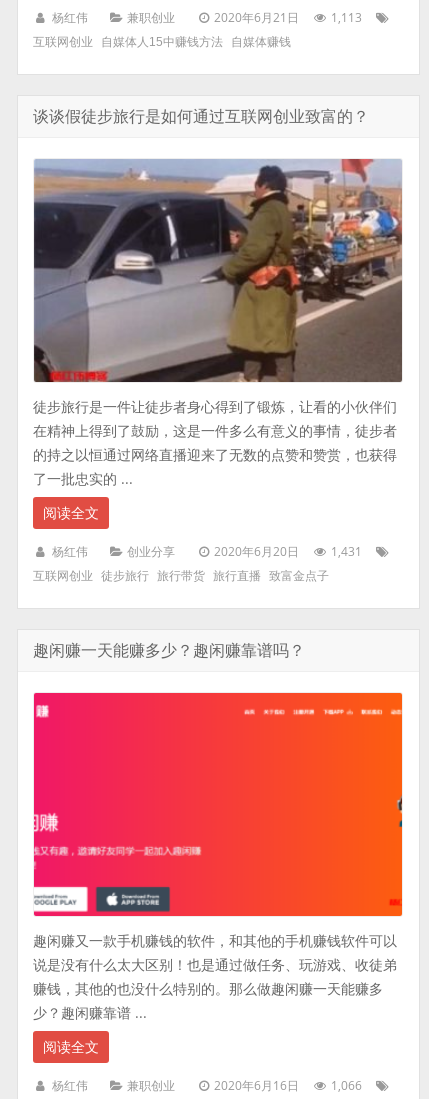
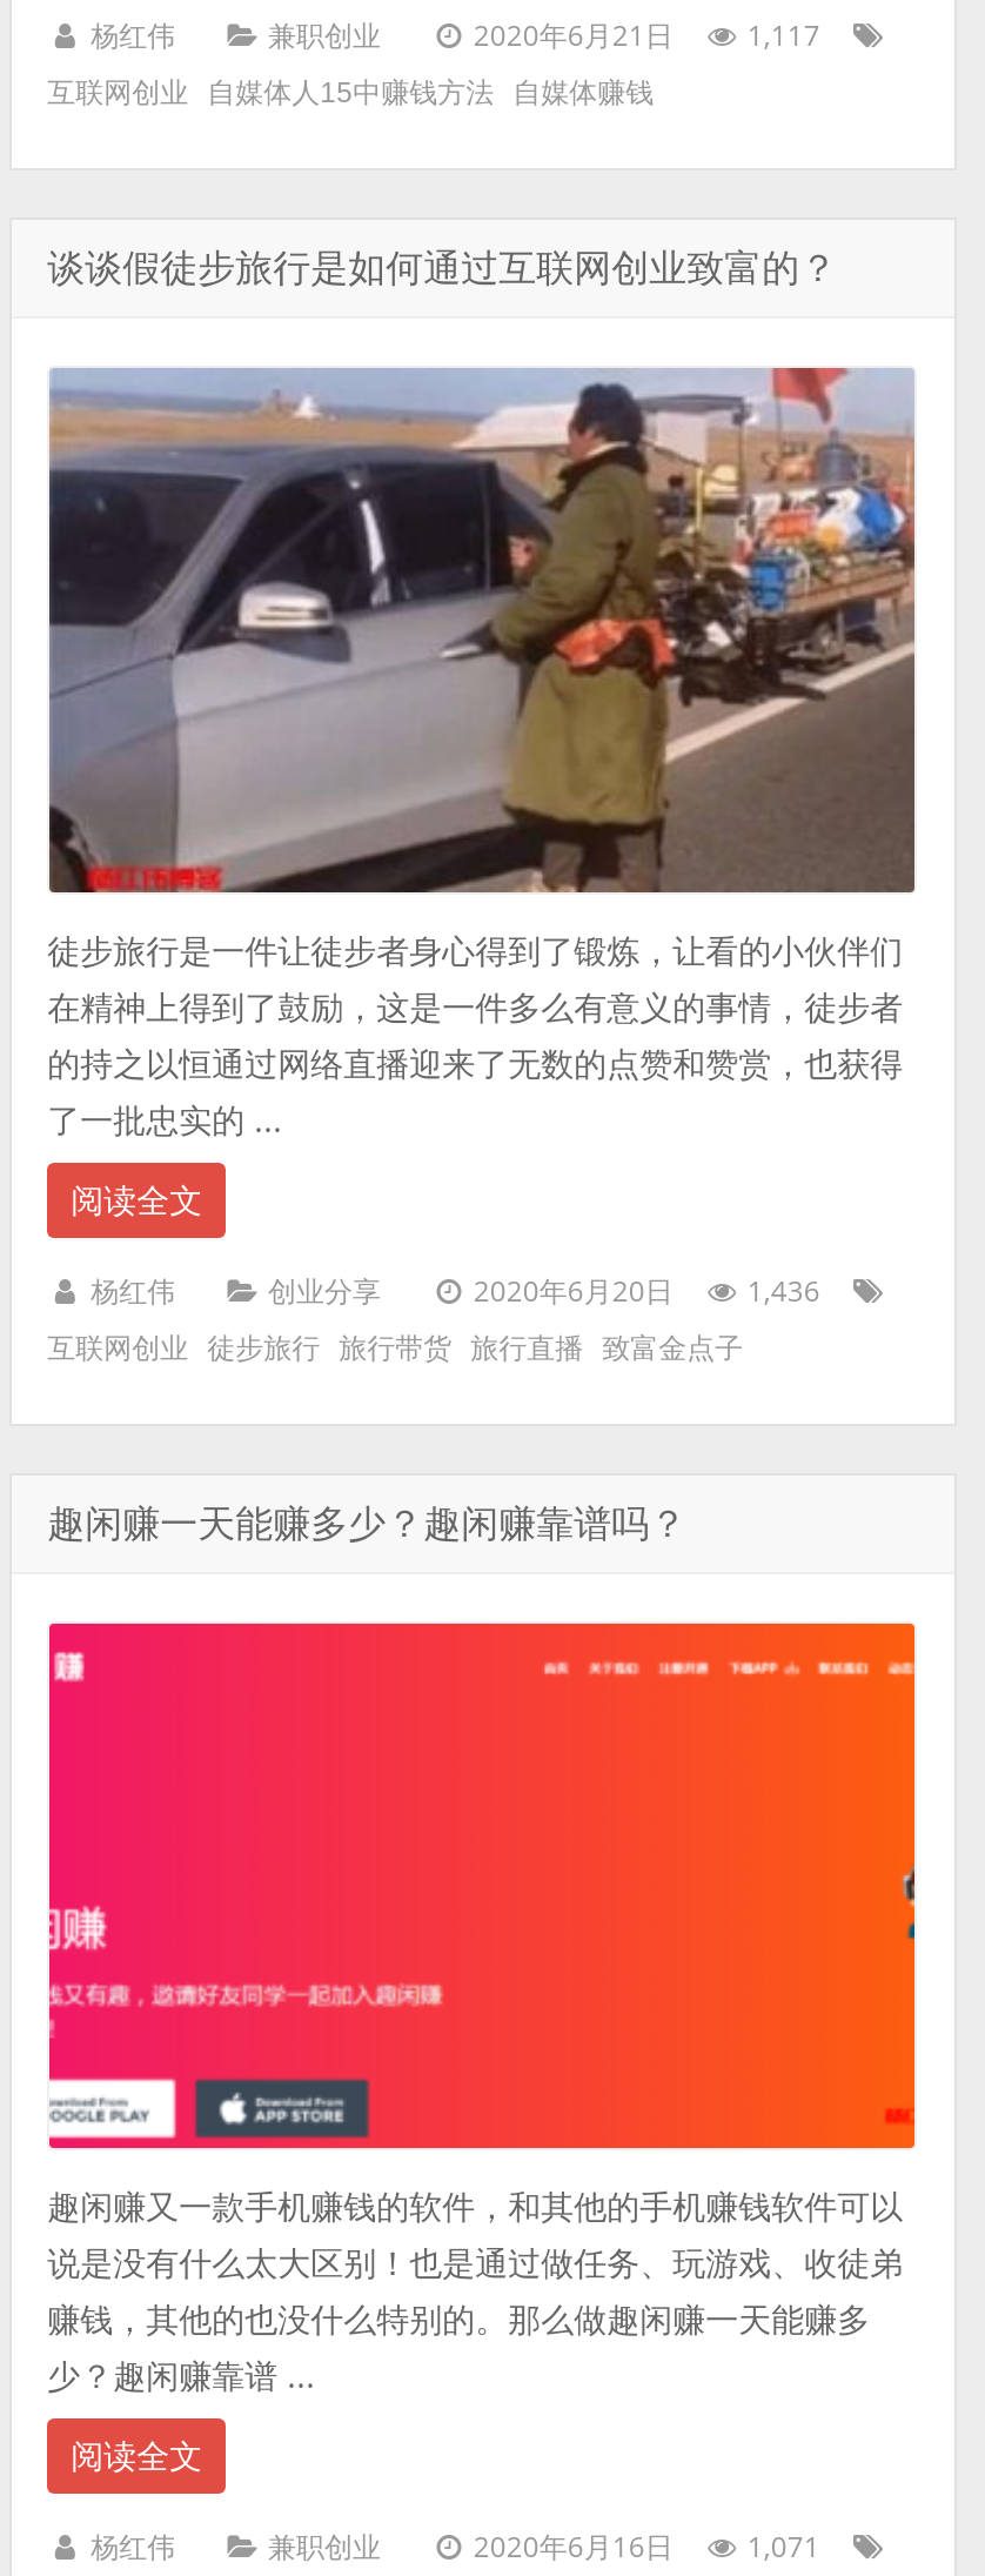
- 2020年6月21日 1,113
+ 2020年6月21日 1,117

- 2020年6月20日 1,431
+ 2020年6月20日 1,436

- 2020年6月16日 1,066
+ 2020年6月16日 1,071
